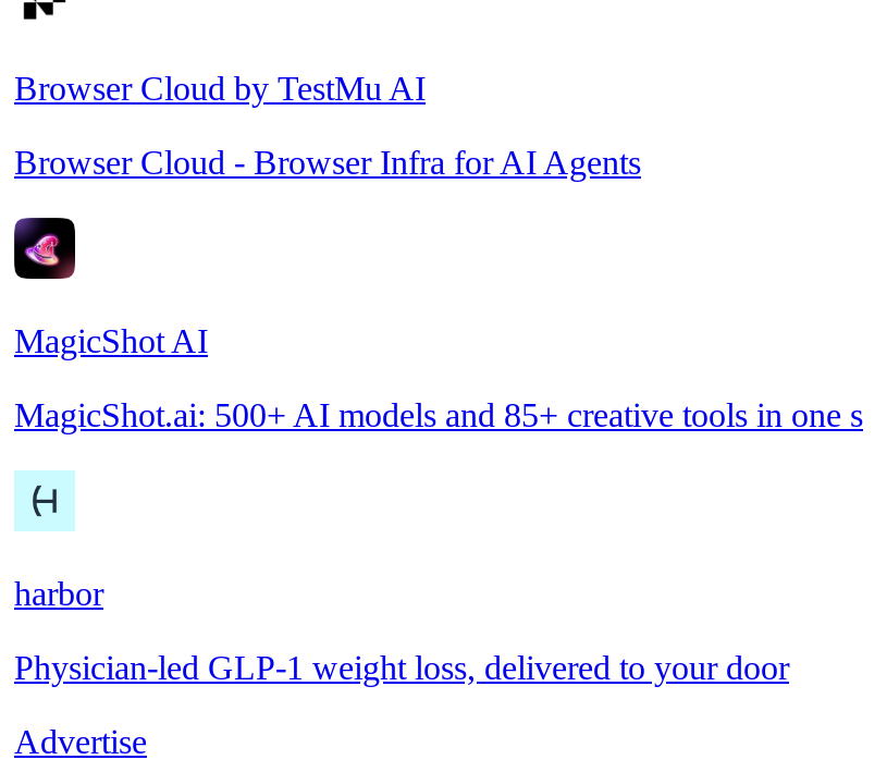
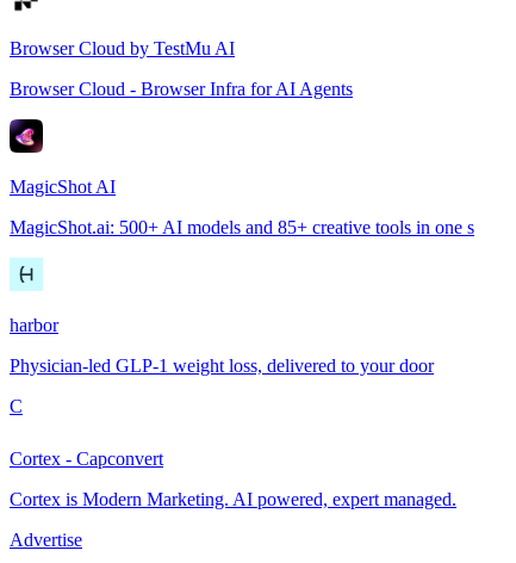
+ C
+ Cortex - Capconvert
+ Cortex is Modern Marketing. AI powered, expert managed.
